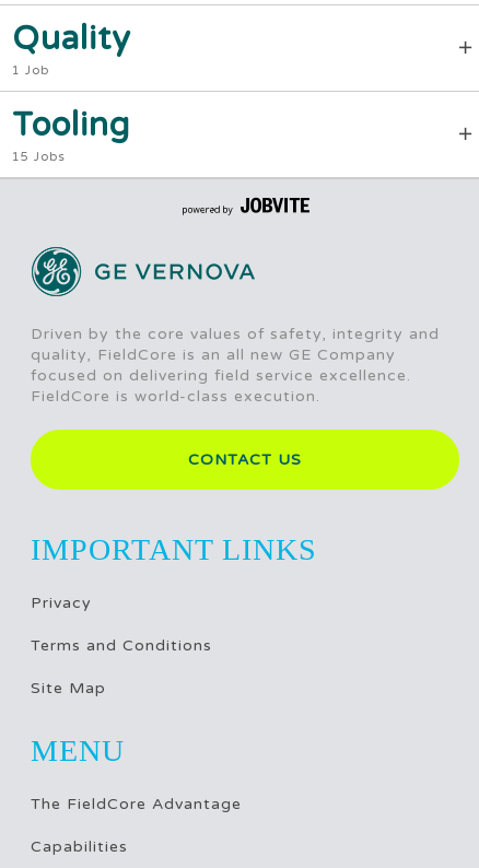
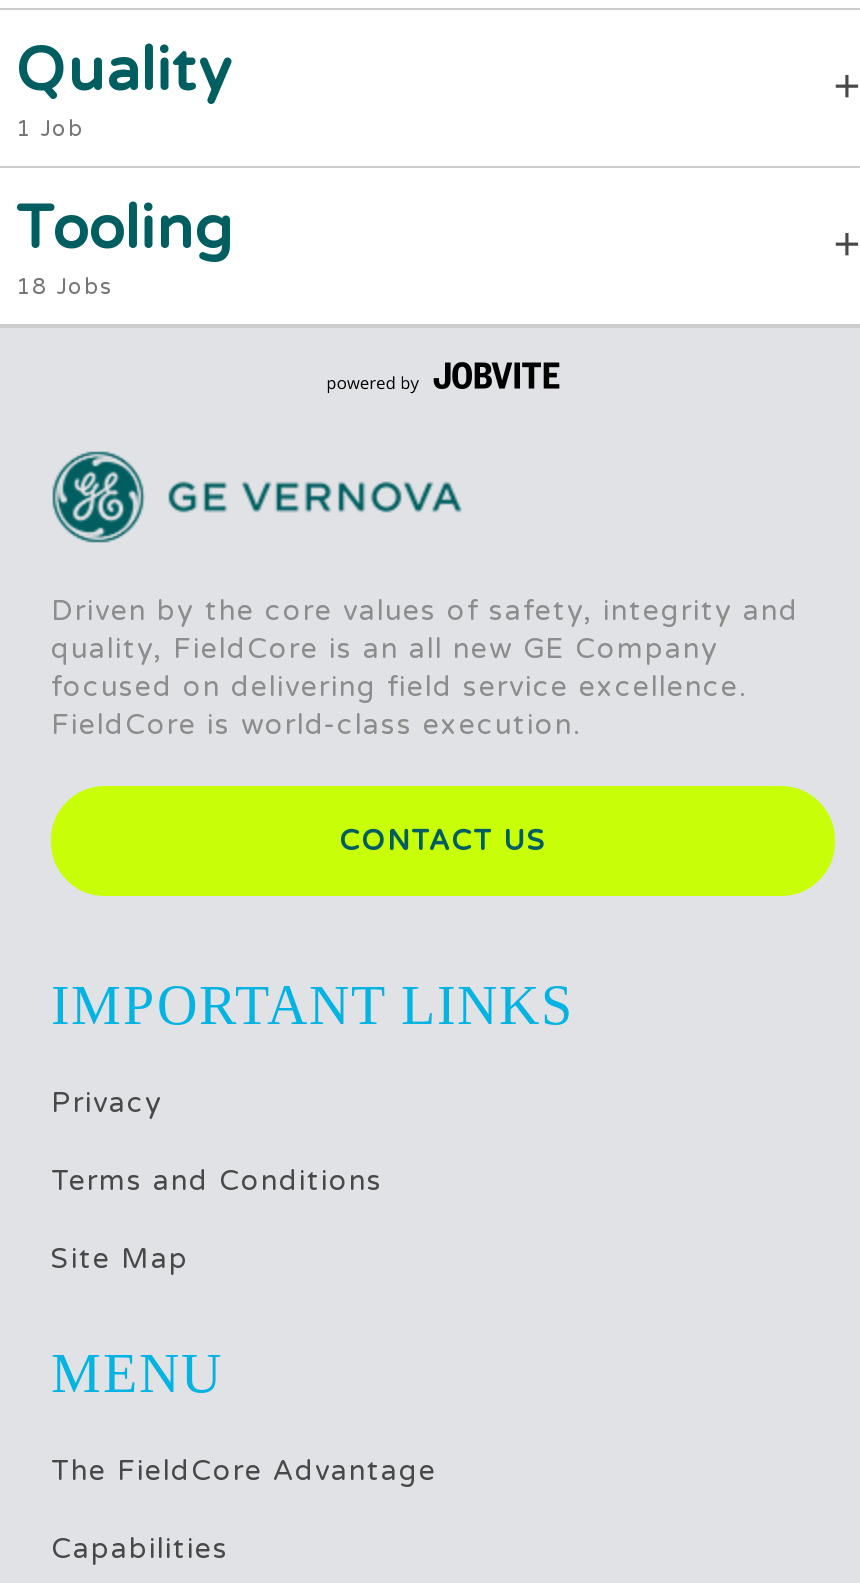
- 15 Jobs
+ 18 Jobs
